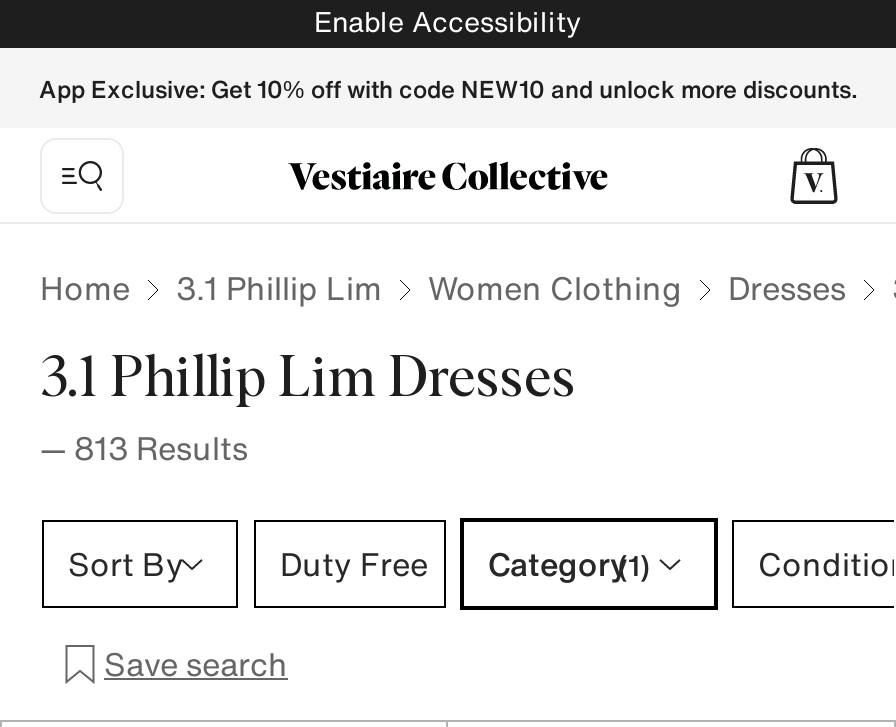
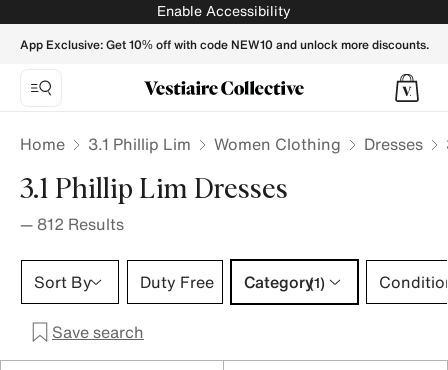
- — 813 Results
+ — 812 Results
